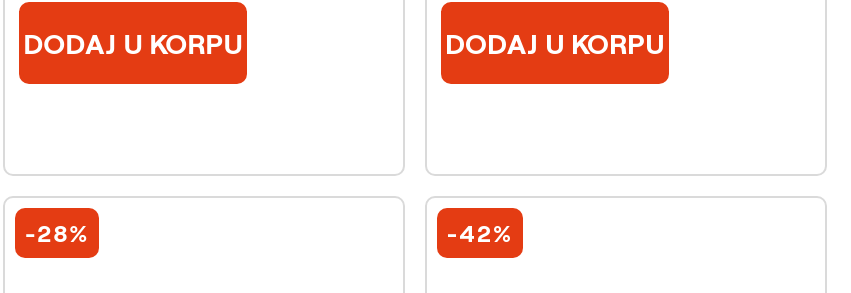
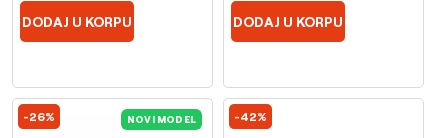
- -28%
+ -26%
+ NOVI MODEL
